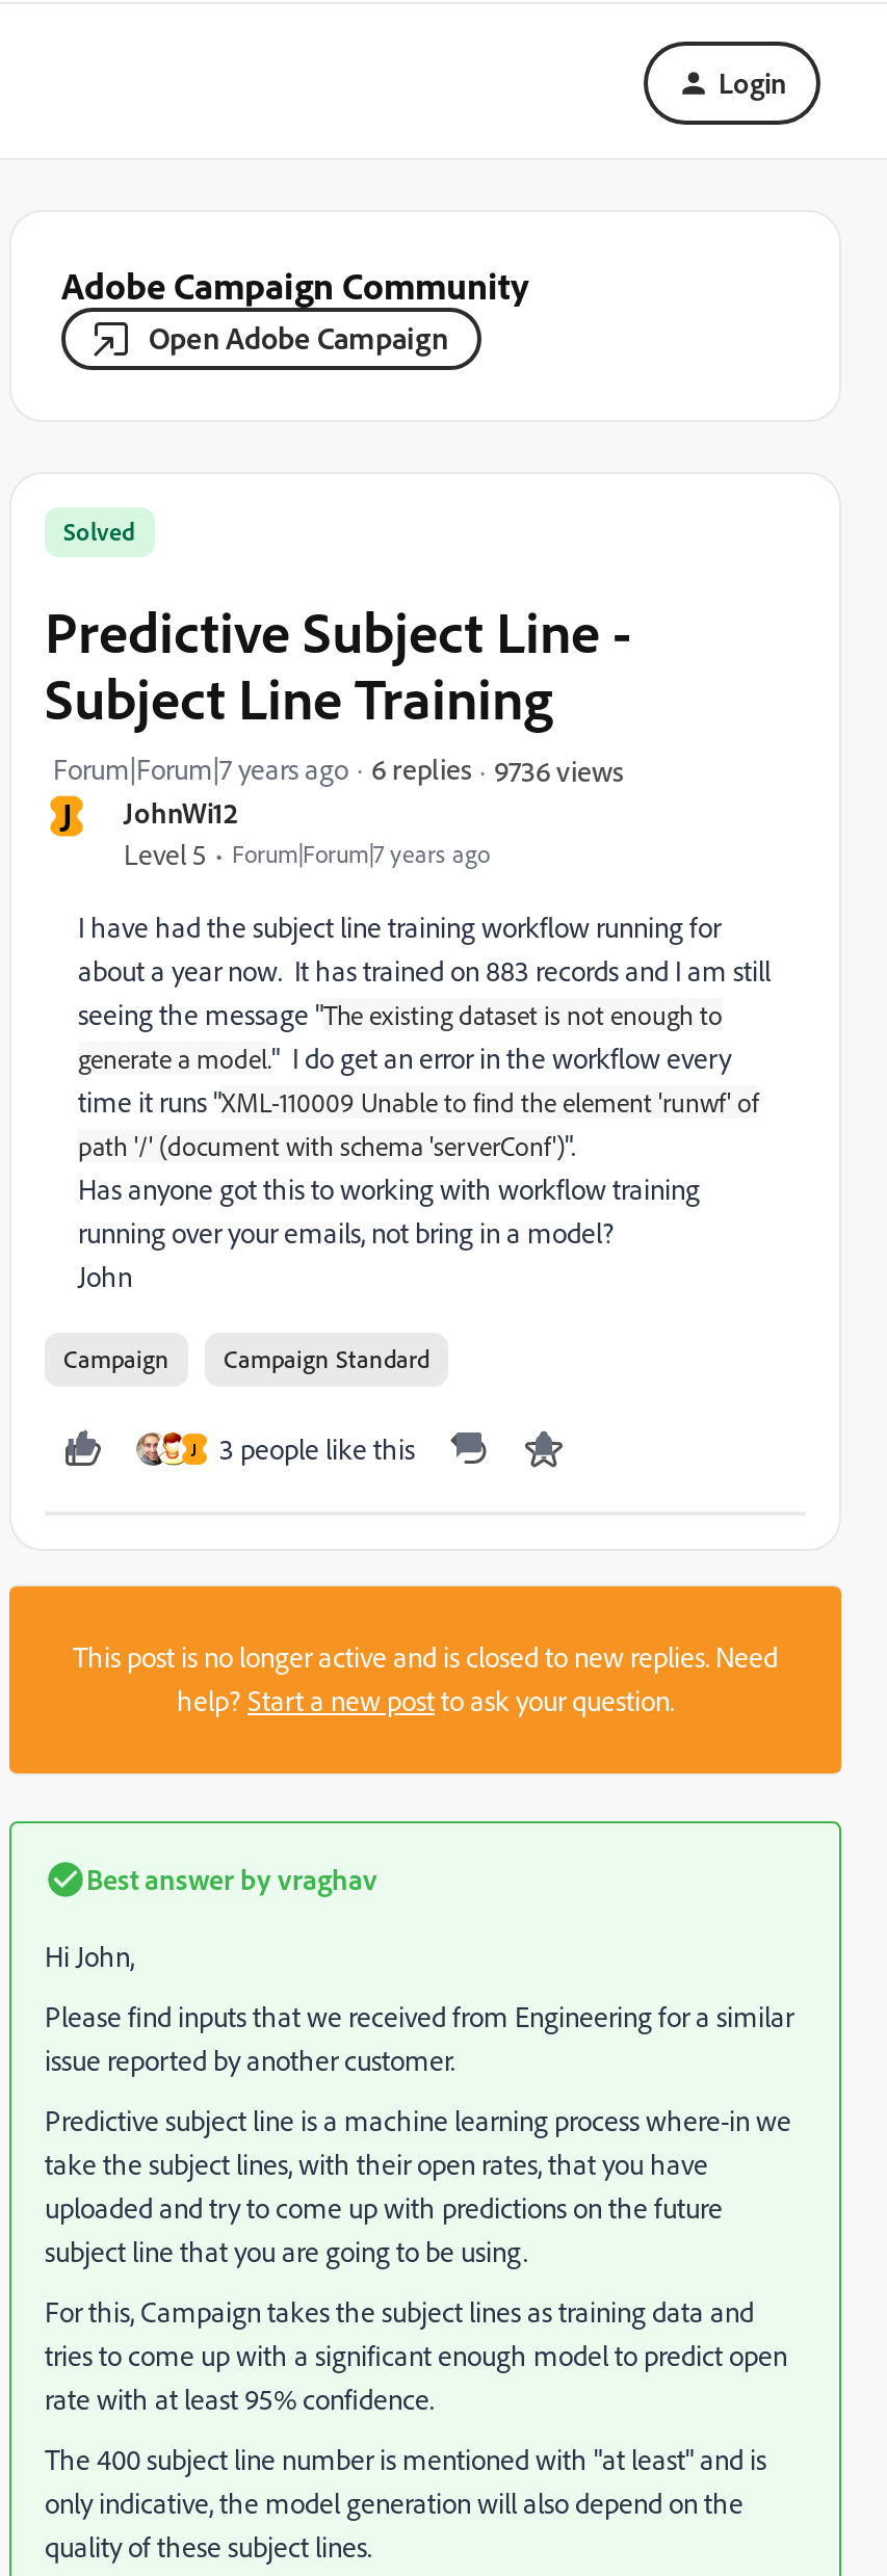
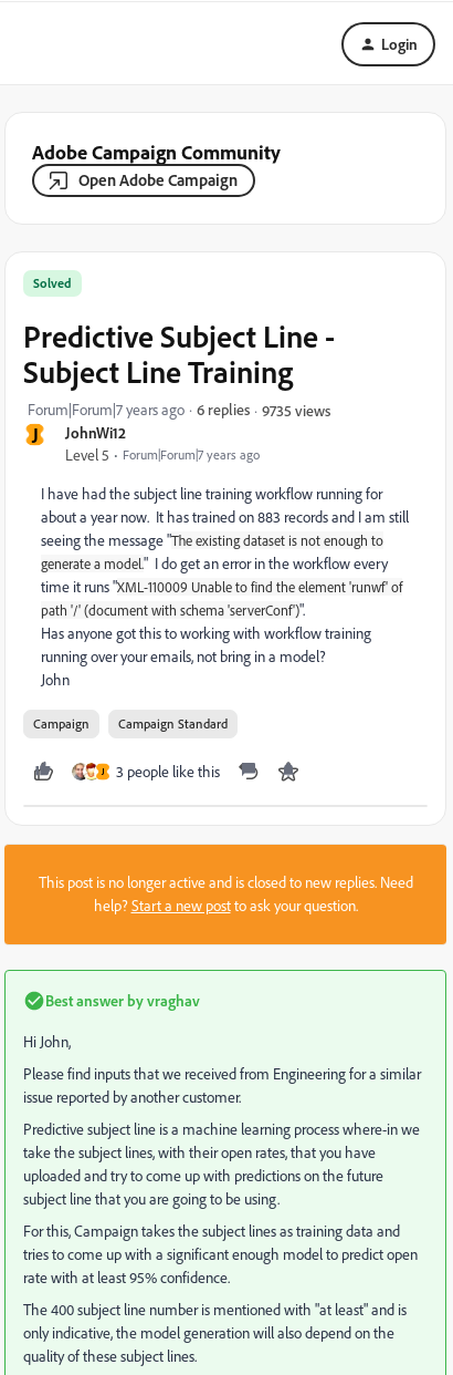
- 9736 views
+ 9735 views
